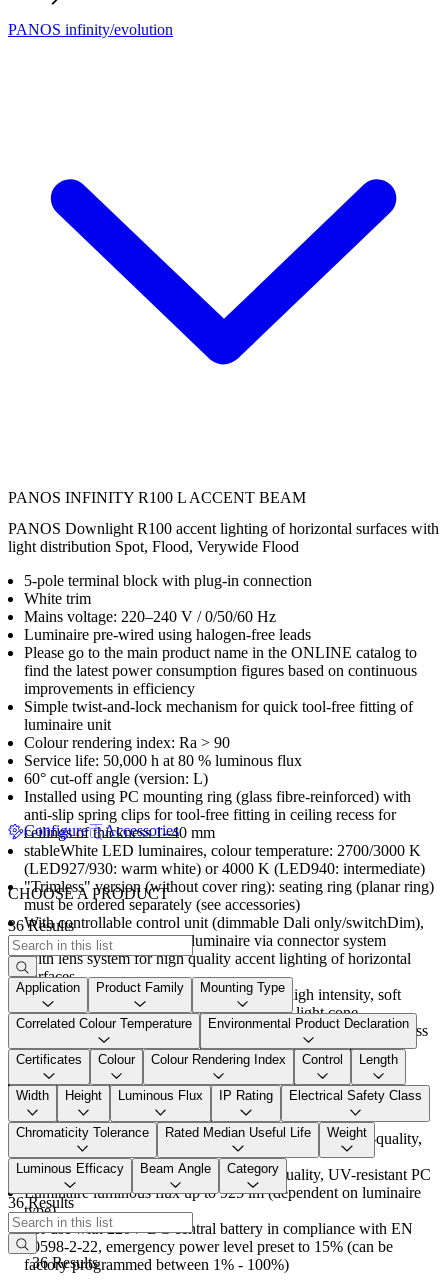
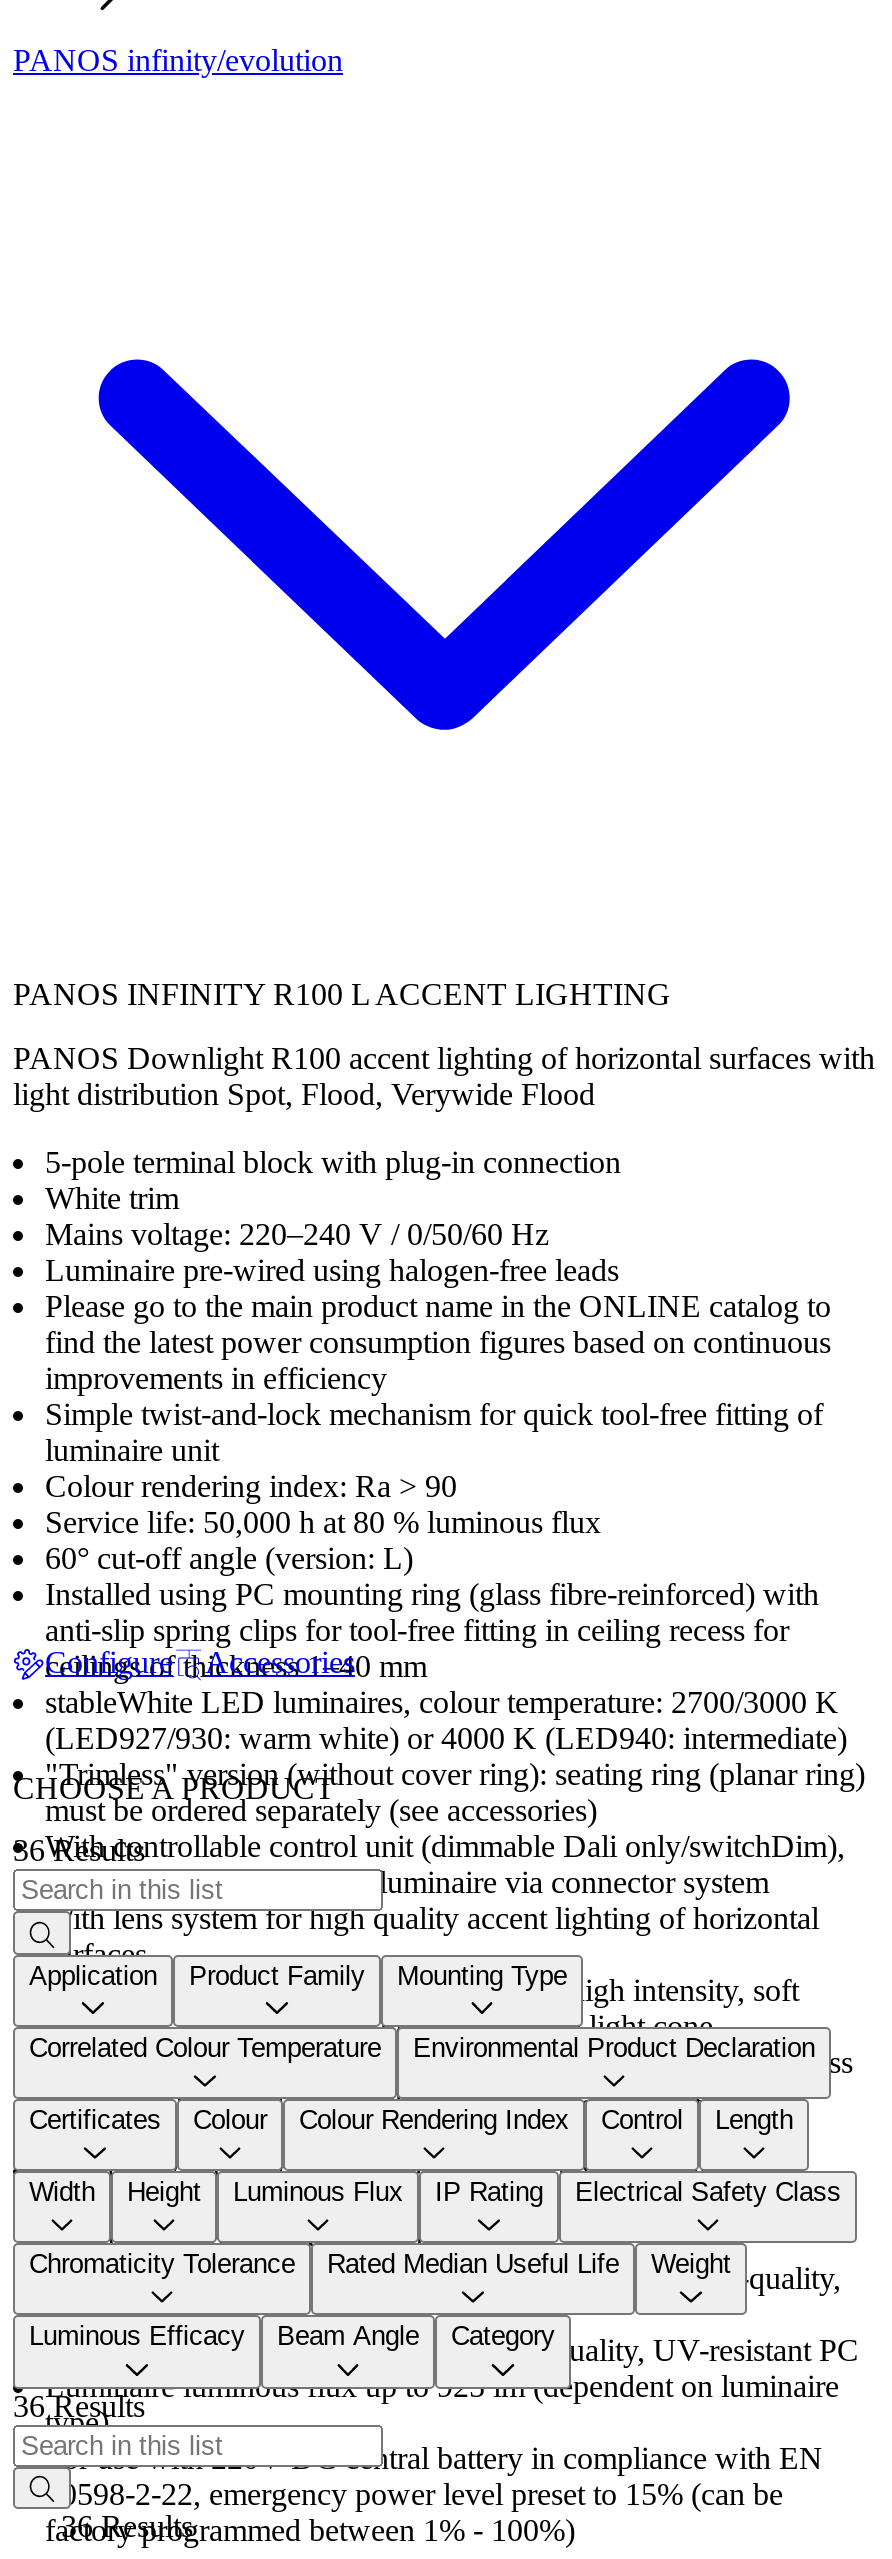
- PANOS INFINITY R100 L ACCENT BEAM
+ PANOS INFINITY R100 L ACCENT LIGHTING
